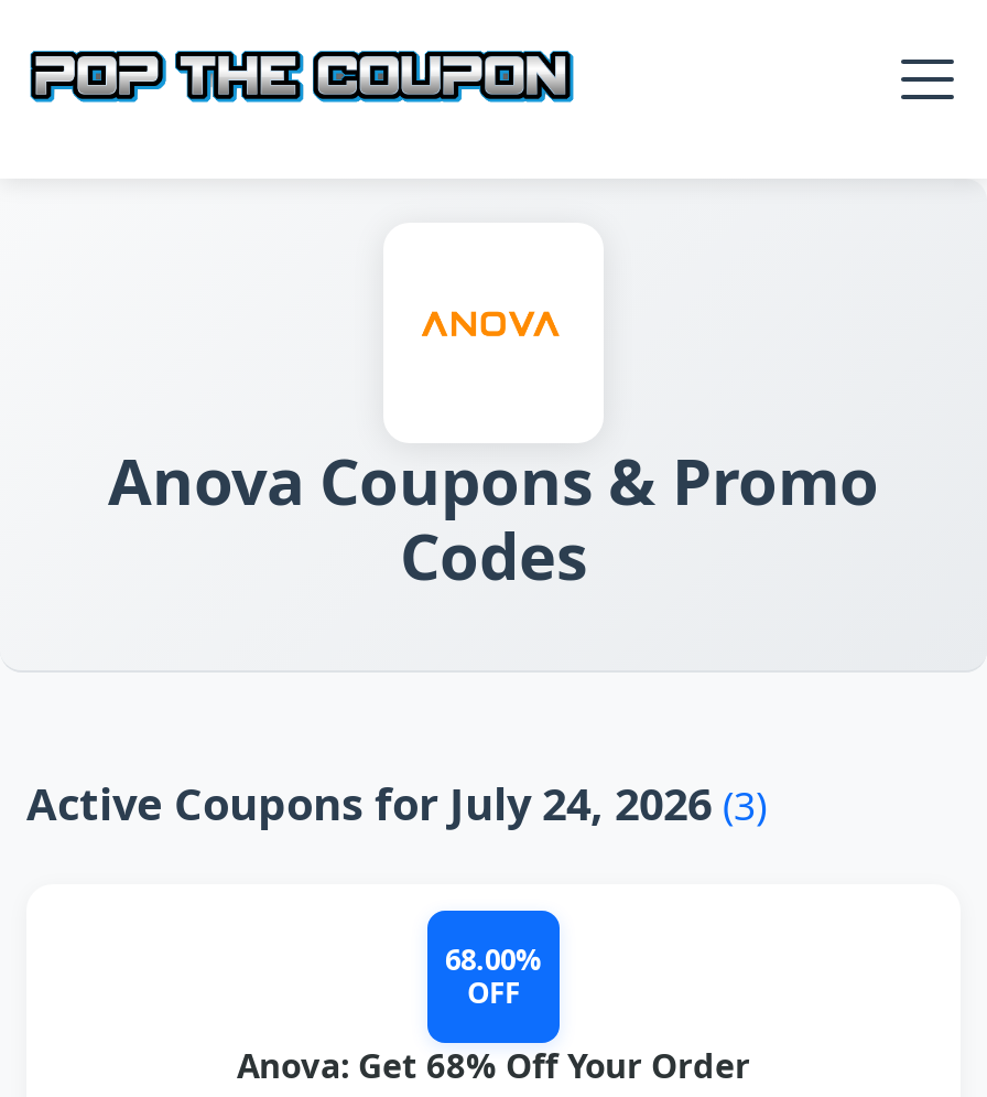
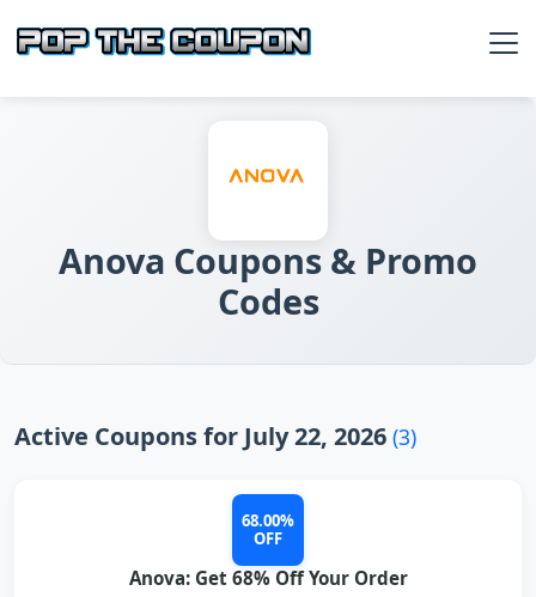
- Active Coupons for July 24, 2026 (3)
+ Active Coupons for July 22, 2026 (3)
